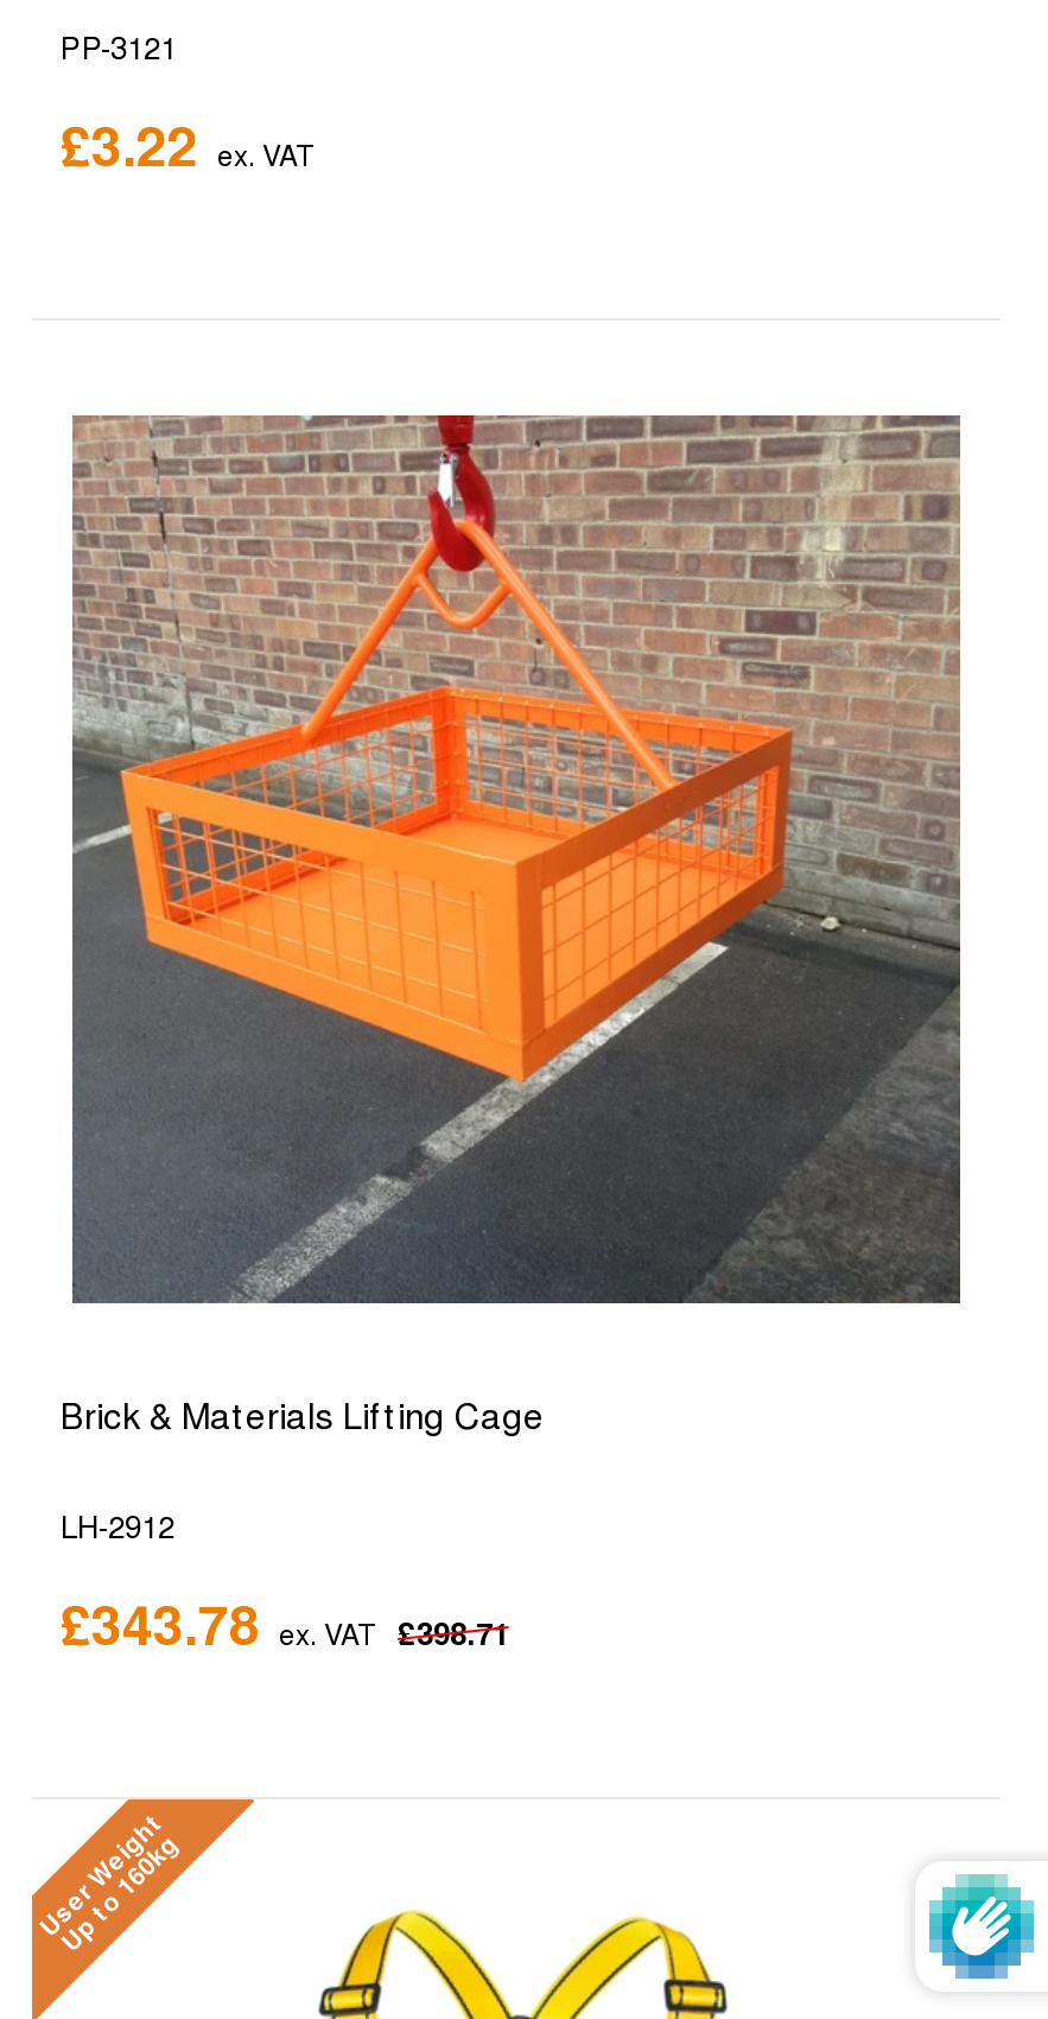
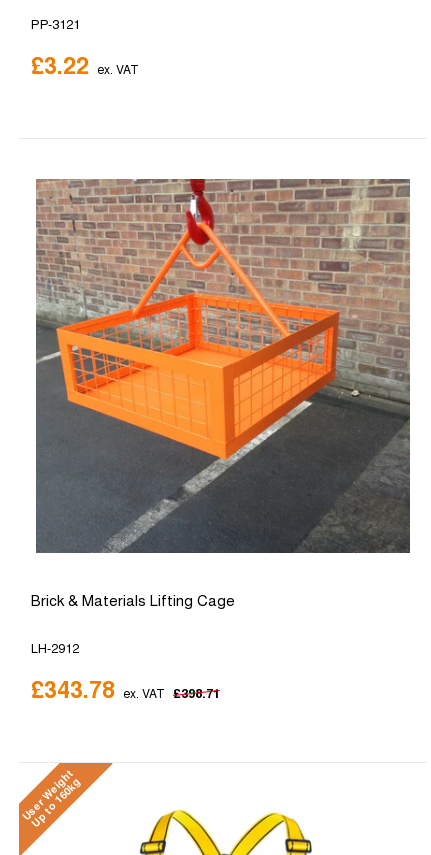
- [image]
